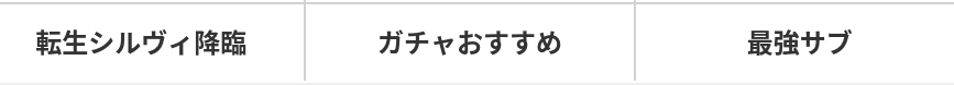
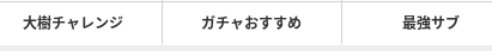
- 転生シルヴィ降臨
+ 大樹チャレンジ
